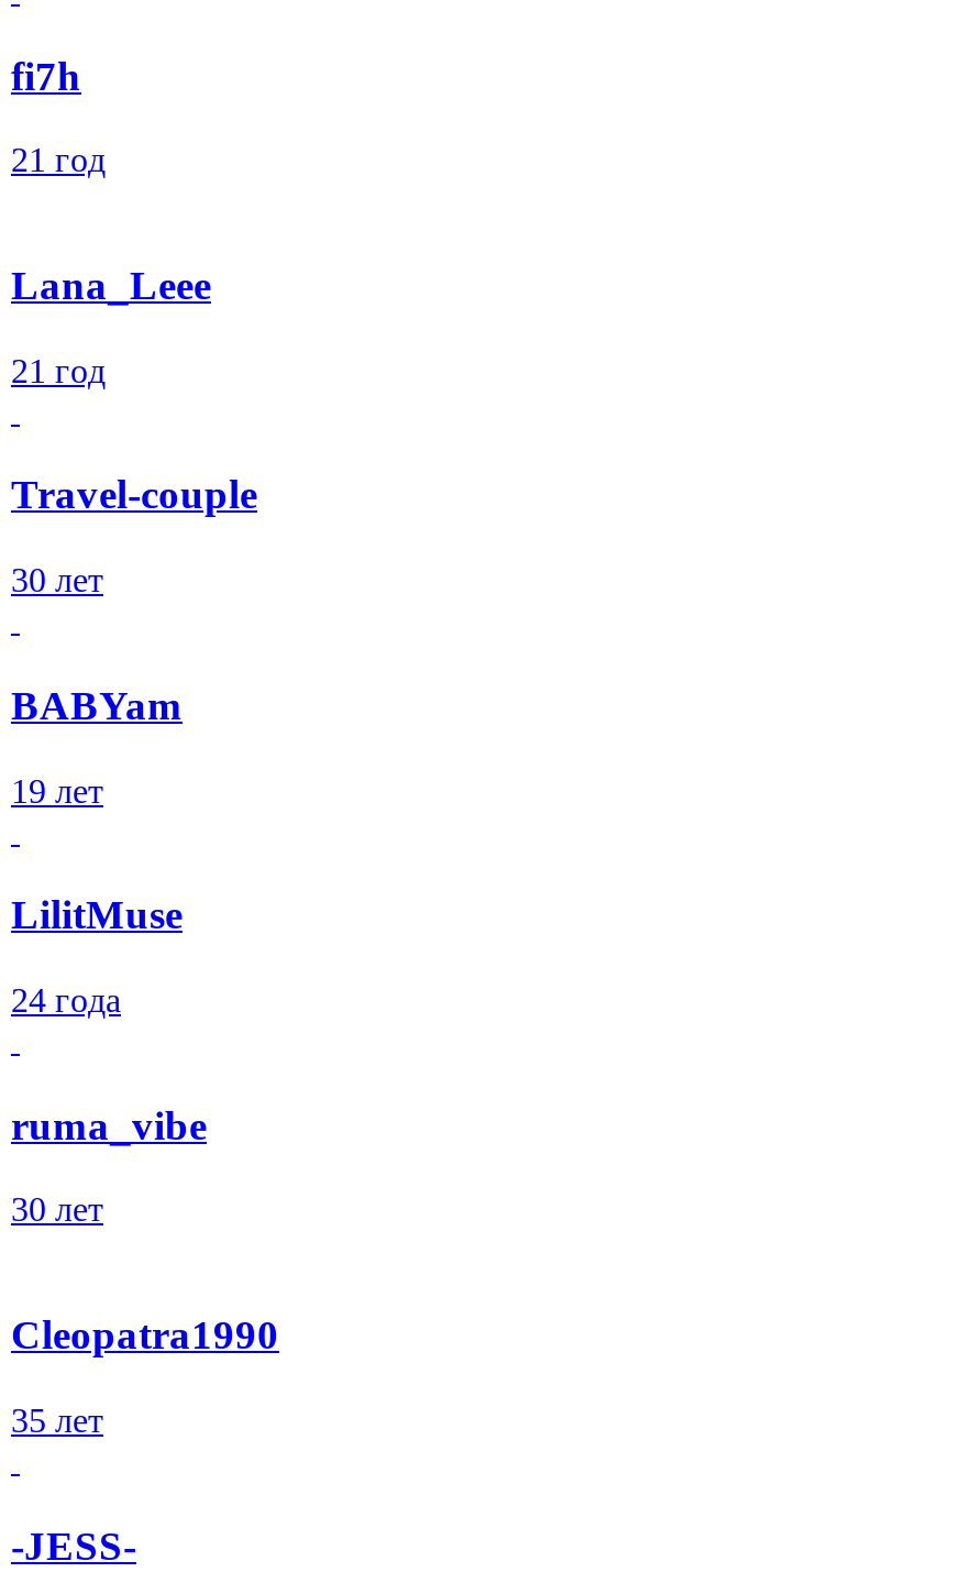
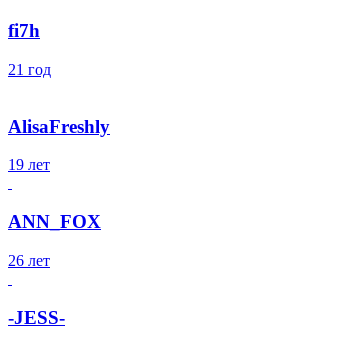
- Lana_Leee
- 21 год
- Travel-couple
- 30 лет
- BABYam
+ AlisaFreshly

- LilitMuse
- 24 года
- ruma_vibe
- 30 лет
- Cleopatra1990
- 35 лет
+ ANN_FOX
+ 26 лет
